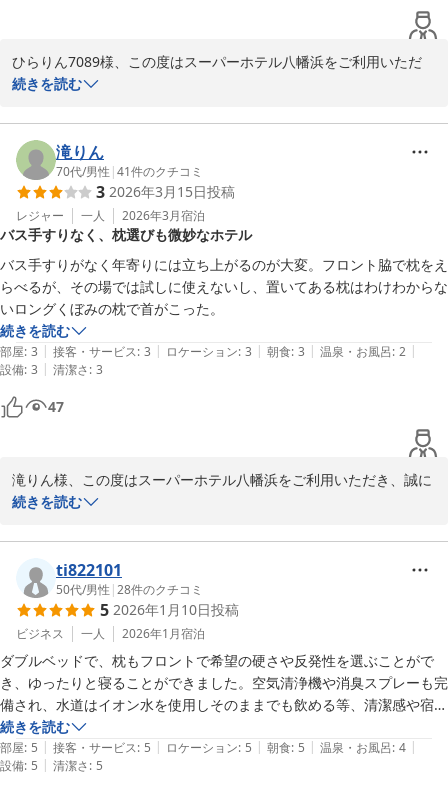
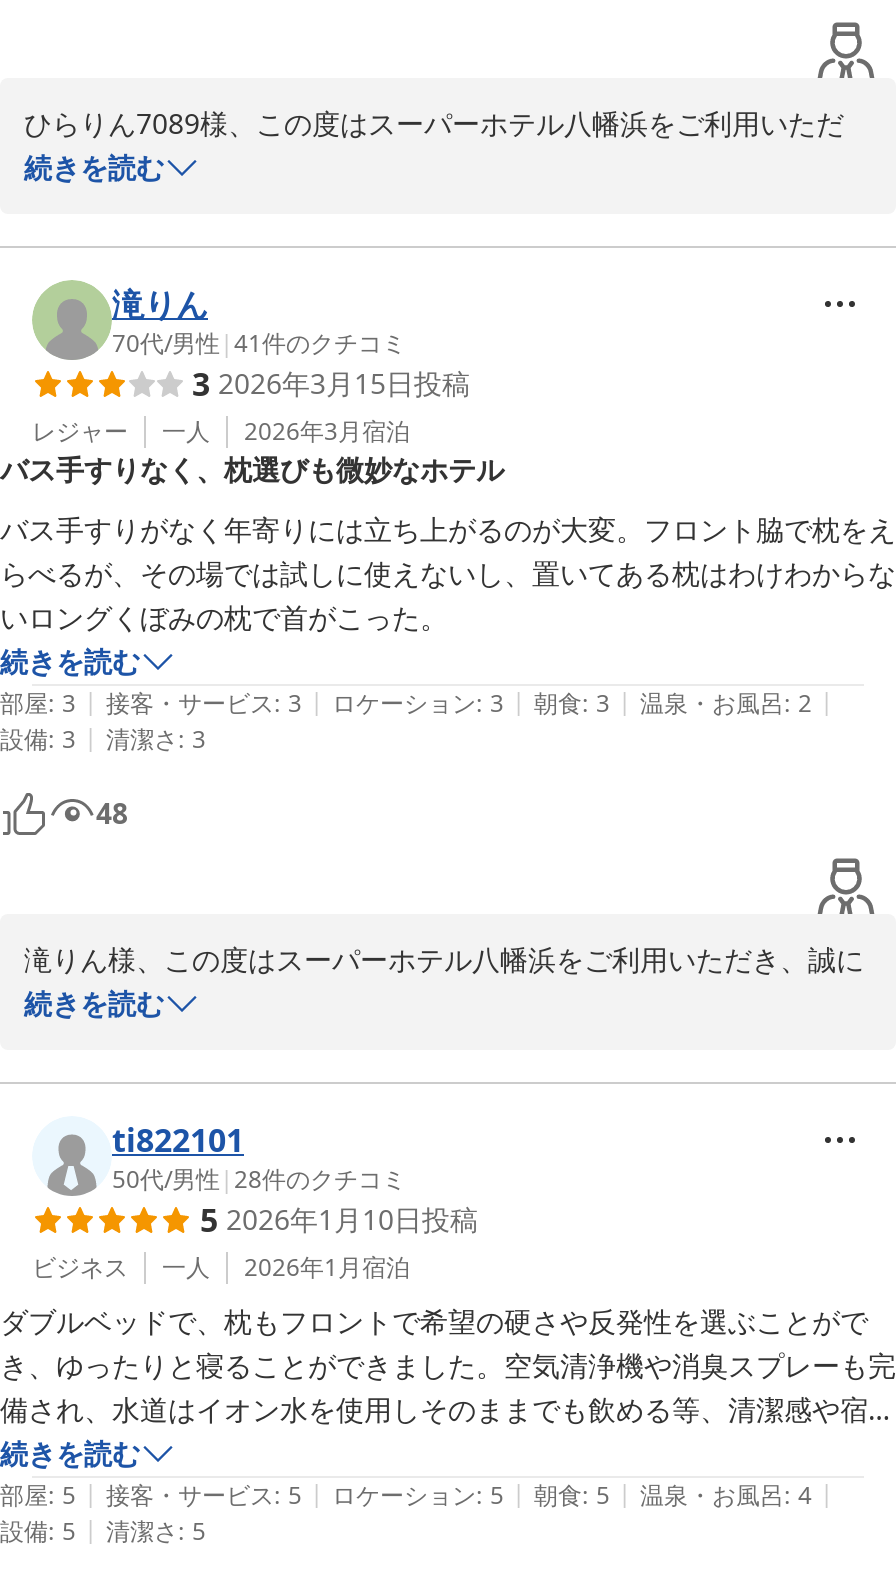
- 47
+ 48
